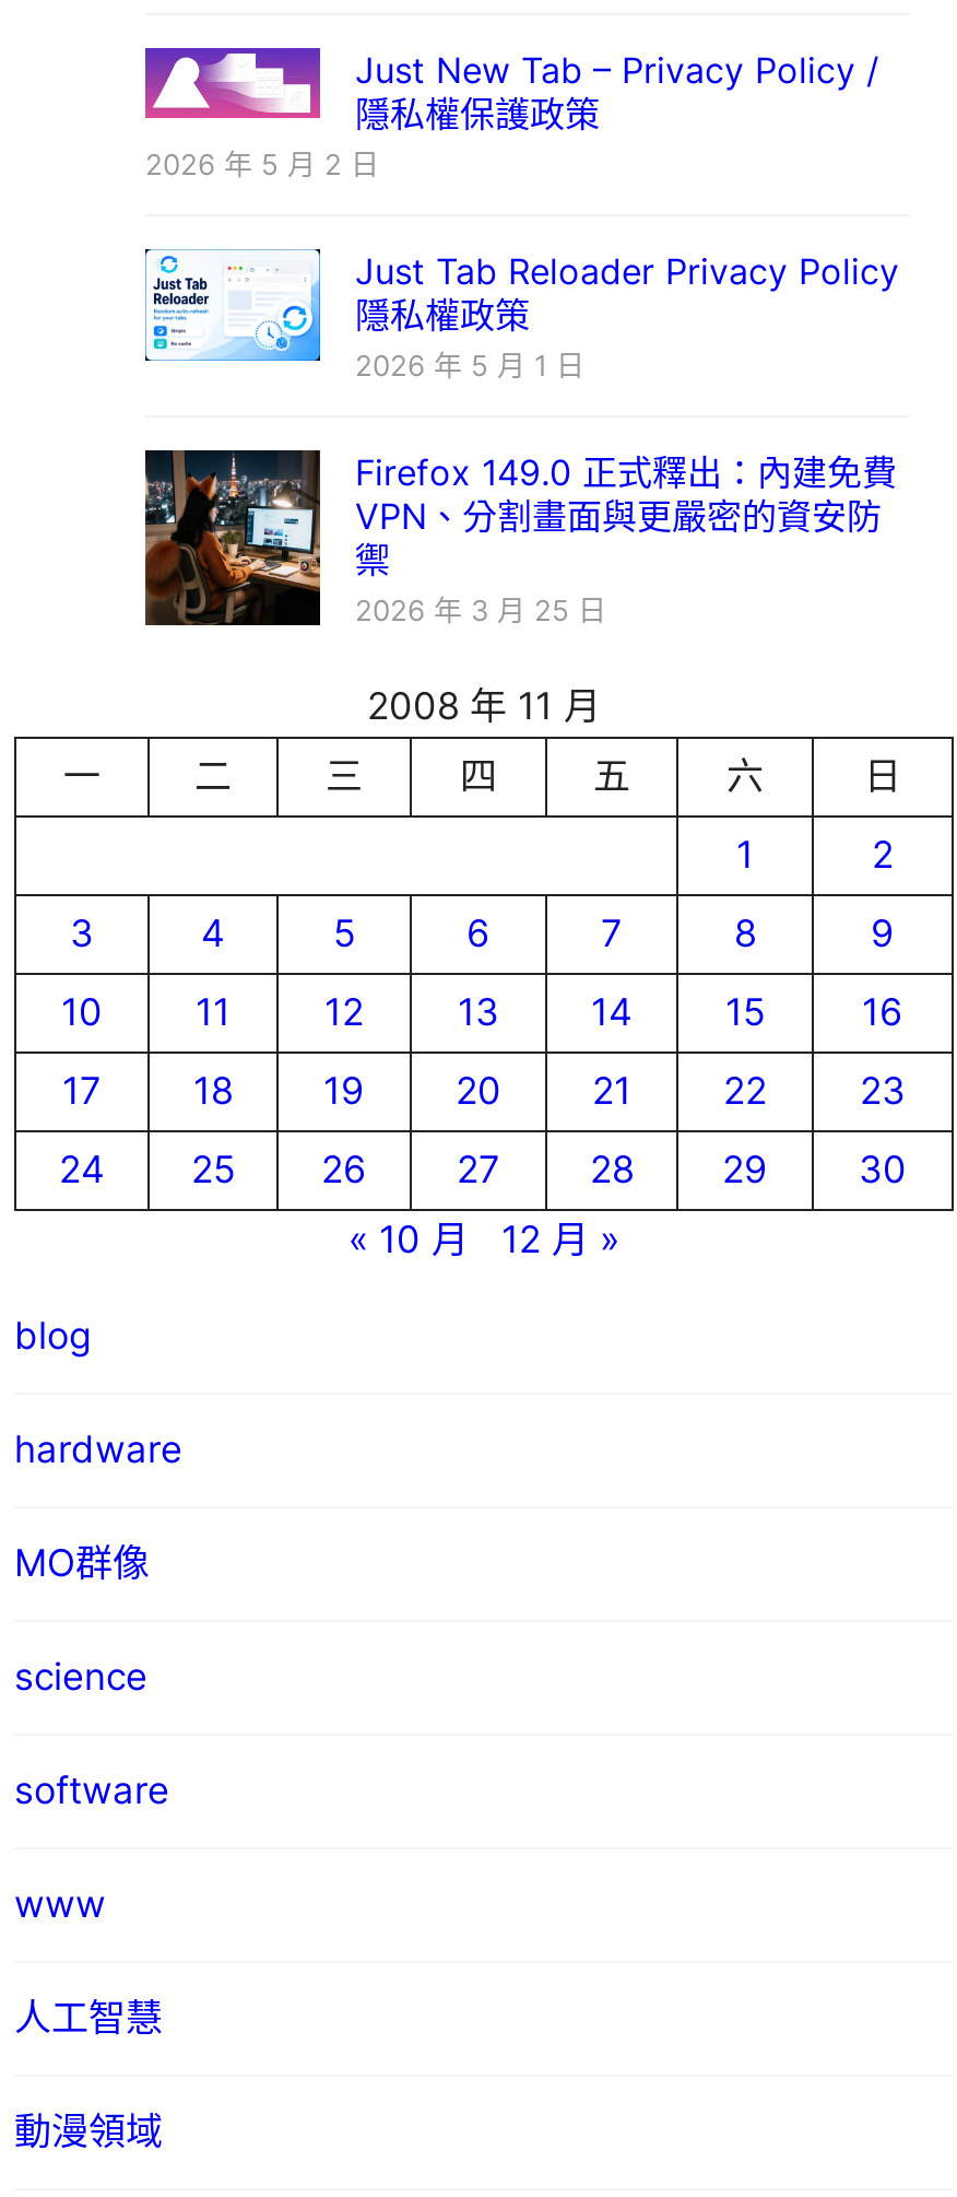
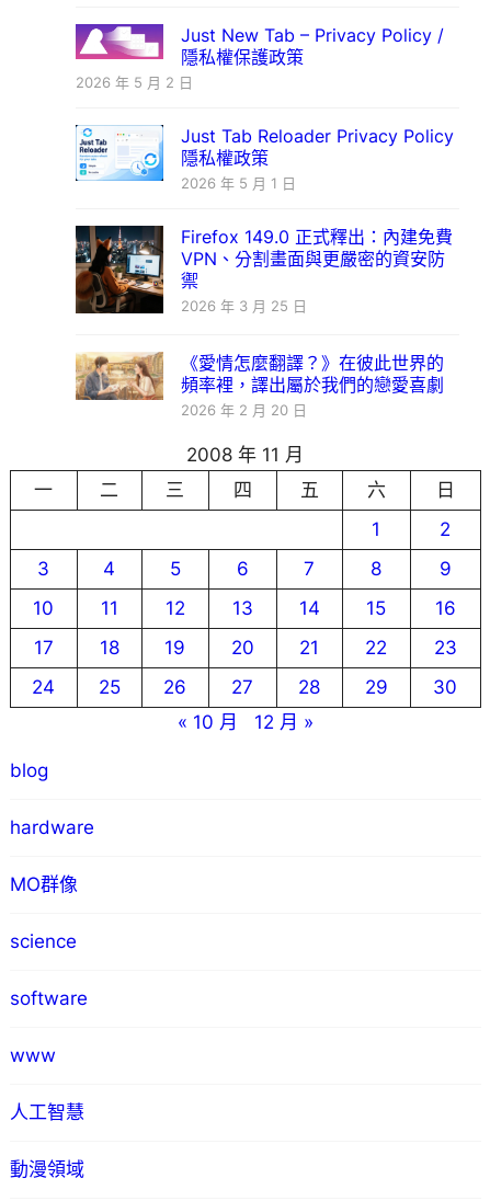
+ [image]
+ 《愛情怎麼翻譯？》在彼此世界的
+ 頻率裡，譯出屬於我們的戀愛喜劇
+ 2026 年 2 月 20 日
